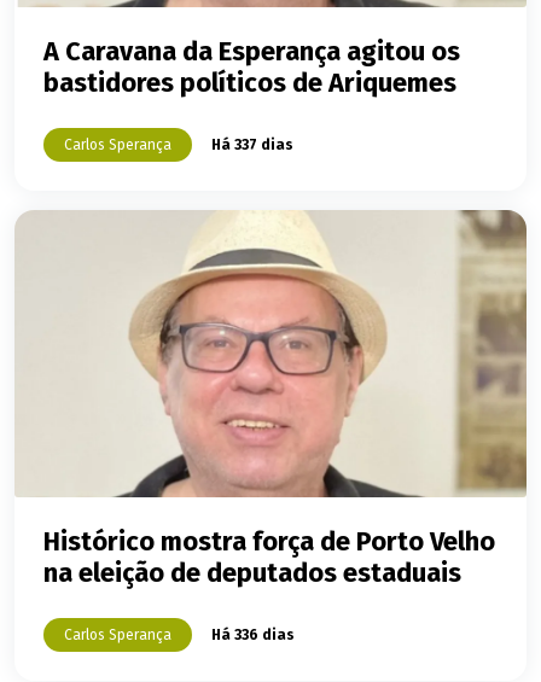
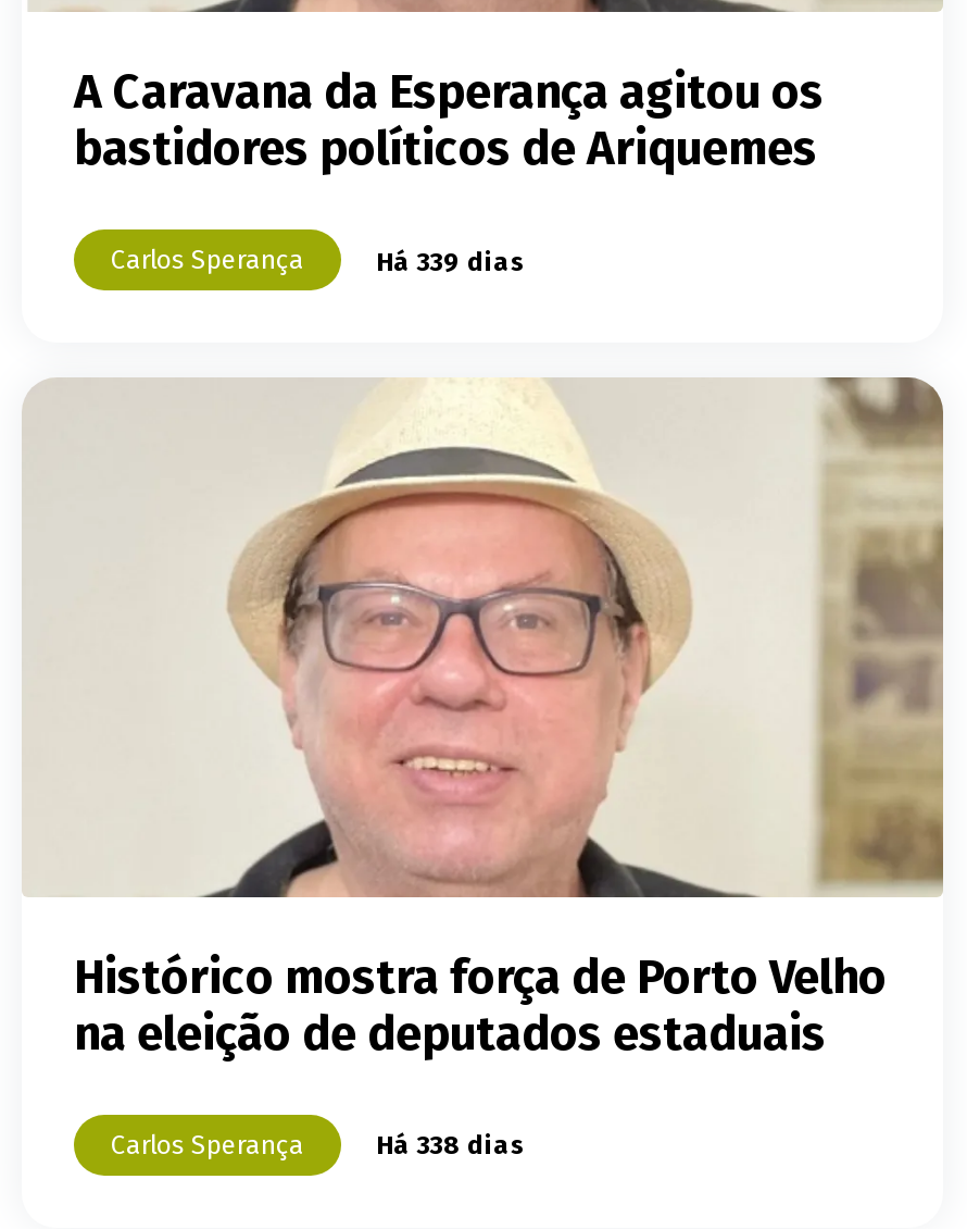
- Há 337 dias
+ Há 339 dias

- Há 336 dias
+ Há 338 dias
